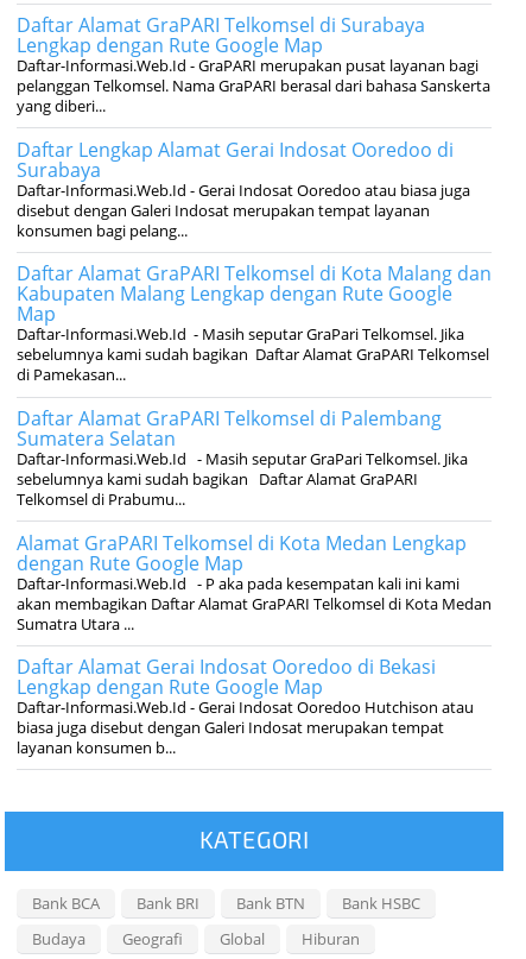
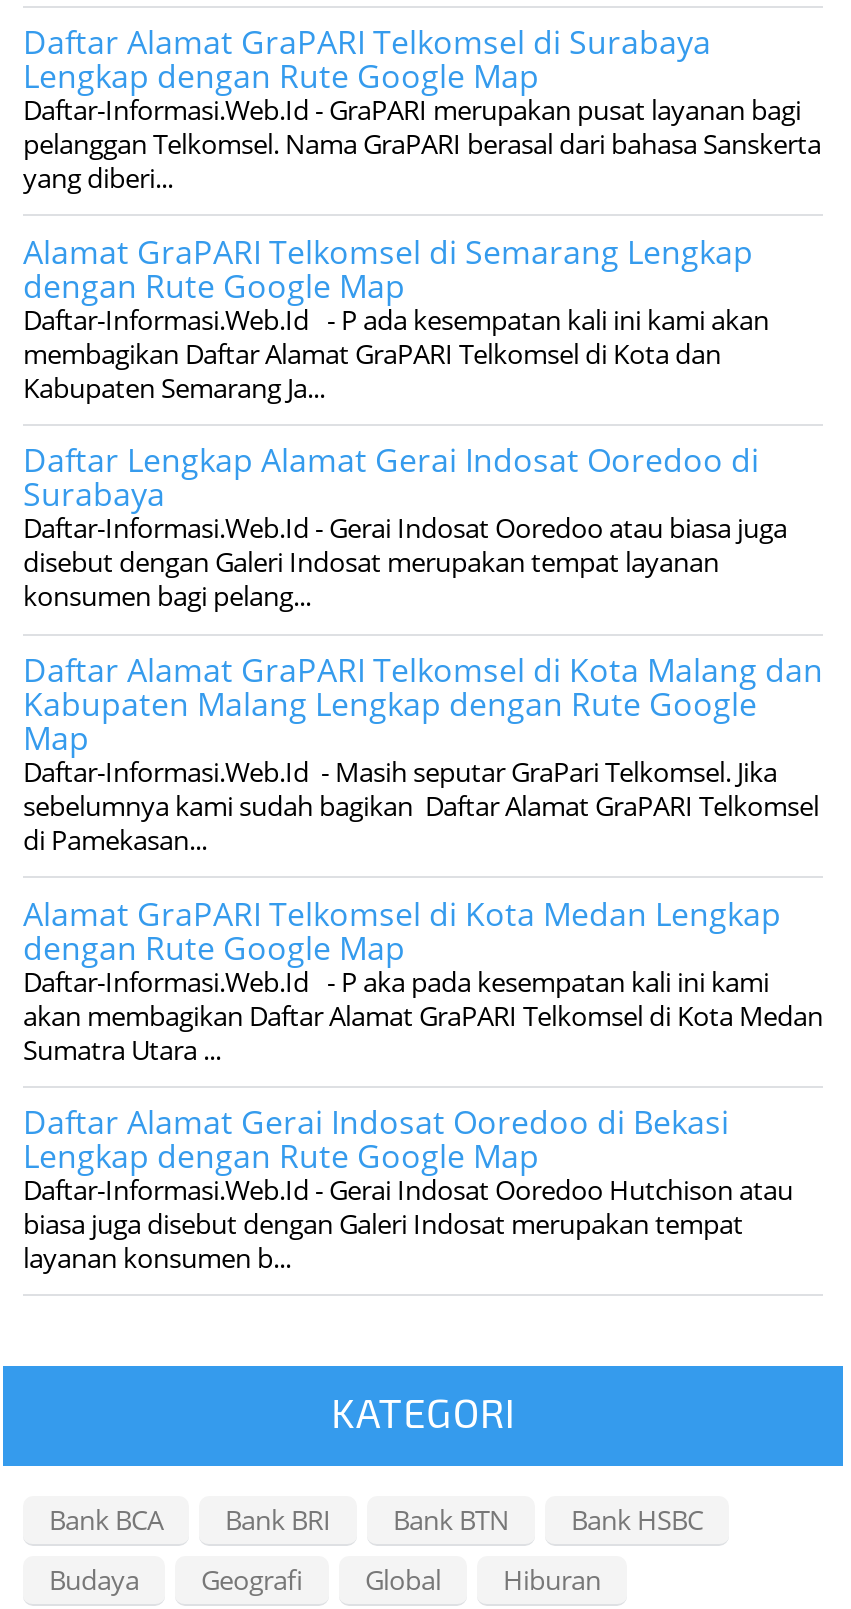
+ Alamat GraPARI Telkomsel di Semarang Lengkap
+ dengan Rute Google Map
+ Daftar-Informasi.Web.Id - P ada kesempatan kali ini kami akan
+ membagikan Daftar Alamat GraPARI Telkomsel di Kota dan
+ Kabupaten Semarang Ja...

moved down: Daftar Lengkap Alamat Gerai Indosat Ooredoo di | Surabaya | Daftar-Informasi.Web.Id - Gerai Indosat Ooredoo atau biasa juga | ... | sebelumnya kami sudah bagikan Daftar Alamat GraPARI Telkomsel | di Pamekasan...

- Daftar Alamat GraPARI Telkomsel di Palembang
- Sumatera Selatan
- Daftar-Informasi.Web.Id - Masih seputar GraPari Telkomsel. Jika
- sebelumnya kami sudah bagikan Daftar Alamat GraPARI
- Telkomsel di Prabumu...
